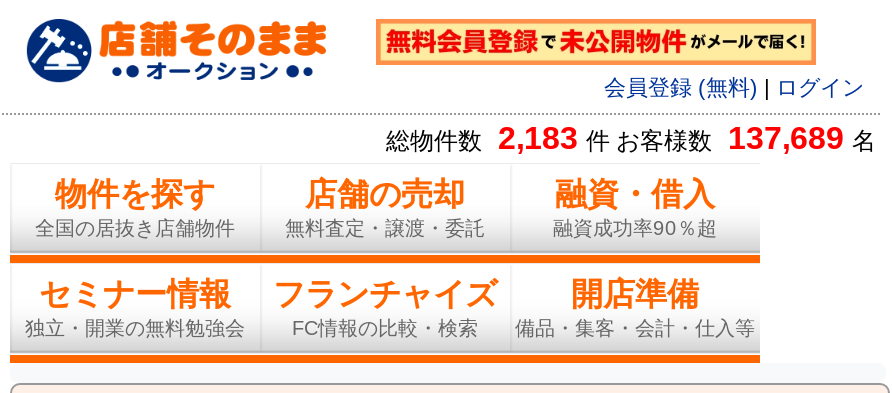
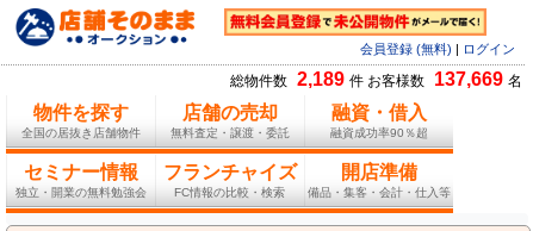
- 総物件数 2,183 件 お客様数 137,689 名
+ 総物件数 2,189 件 お客様数 137,669 名
